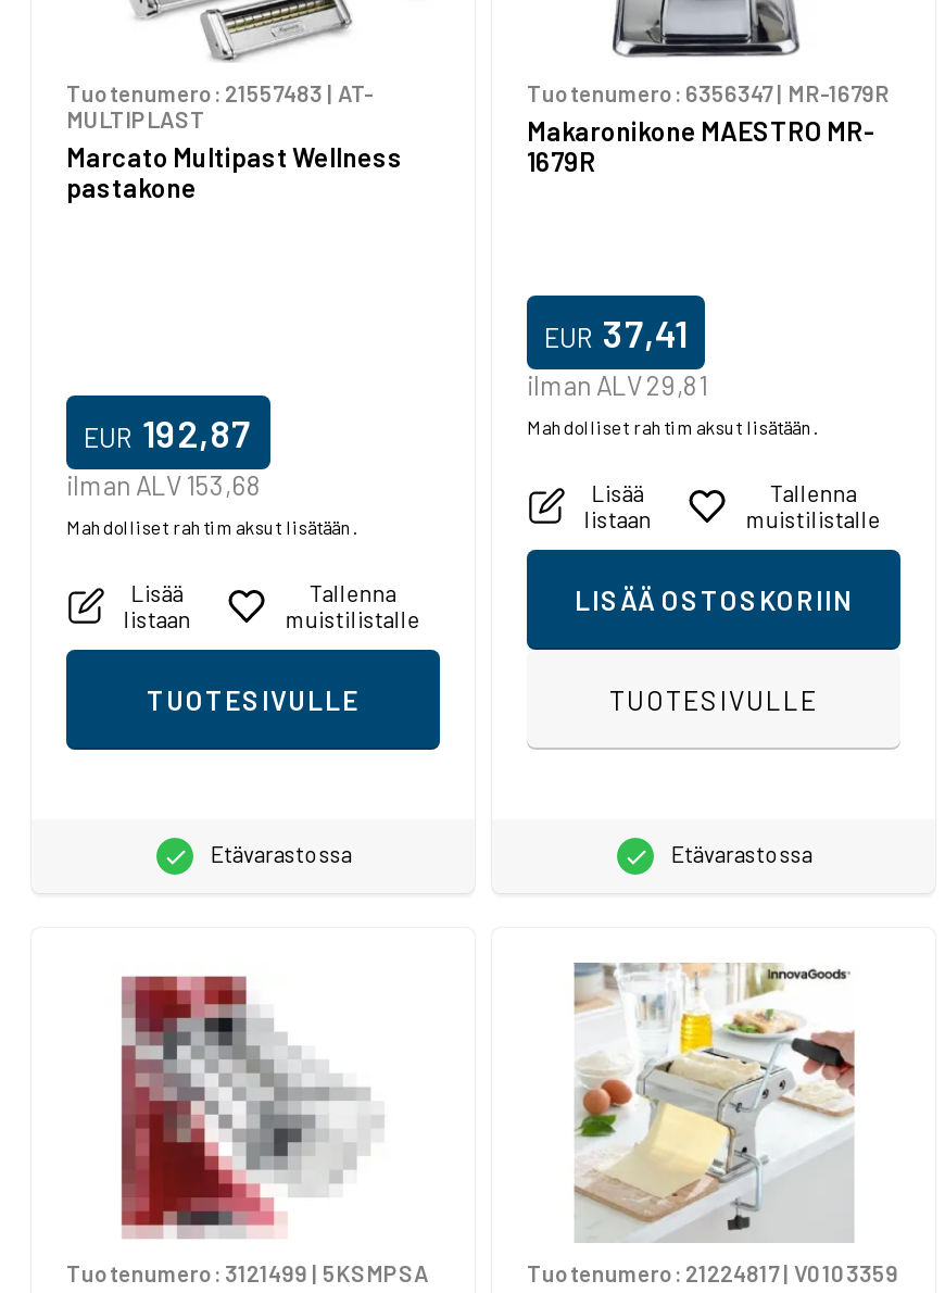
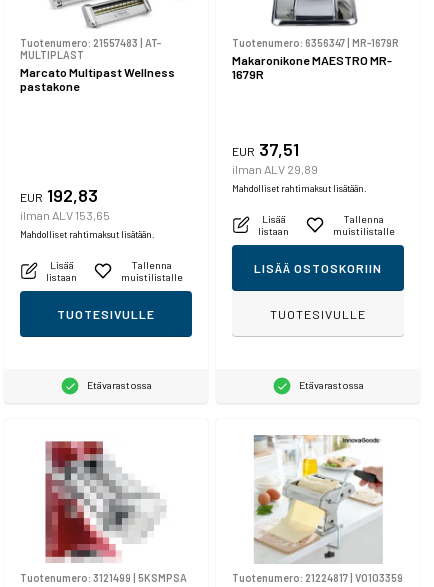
- EUR 37,41
+ EUR 37,51

- ilman ALV 29,81
+ ilman ALV 29,89

- EUR 192,87
+ EUR 192,83

- ilman ALV 153,68
+ ilman ALV 153,65
